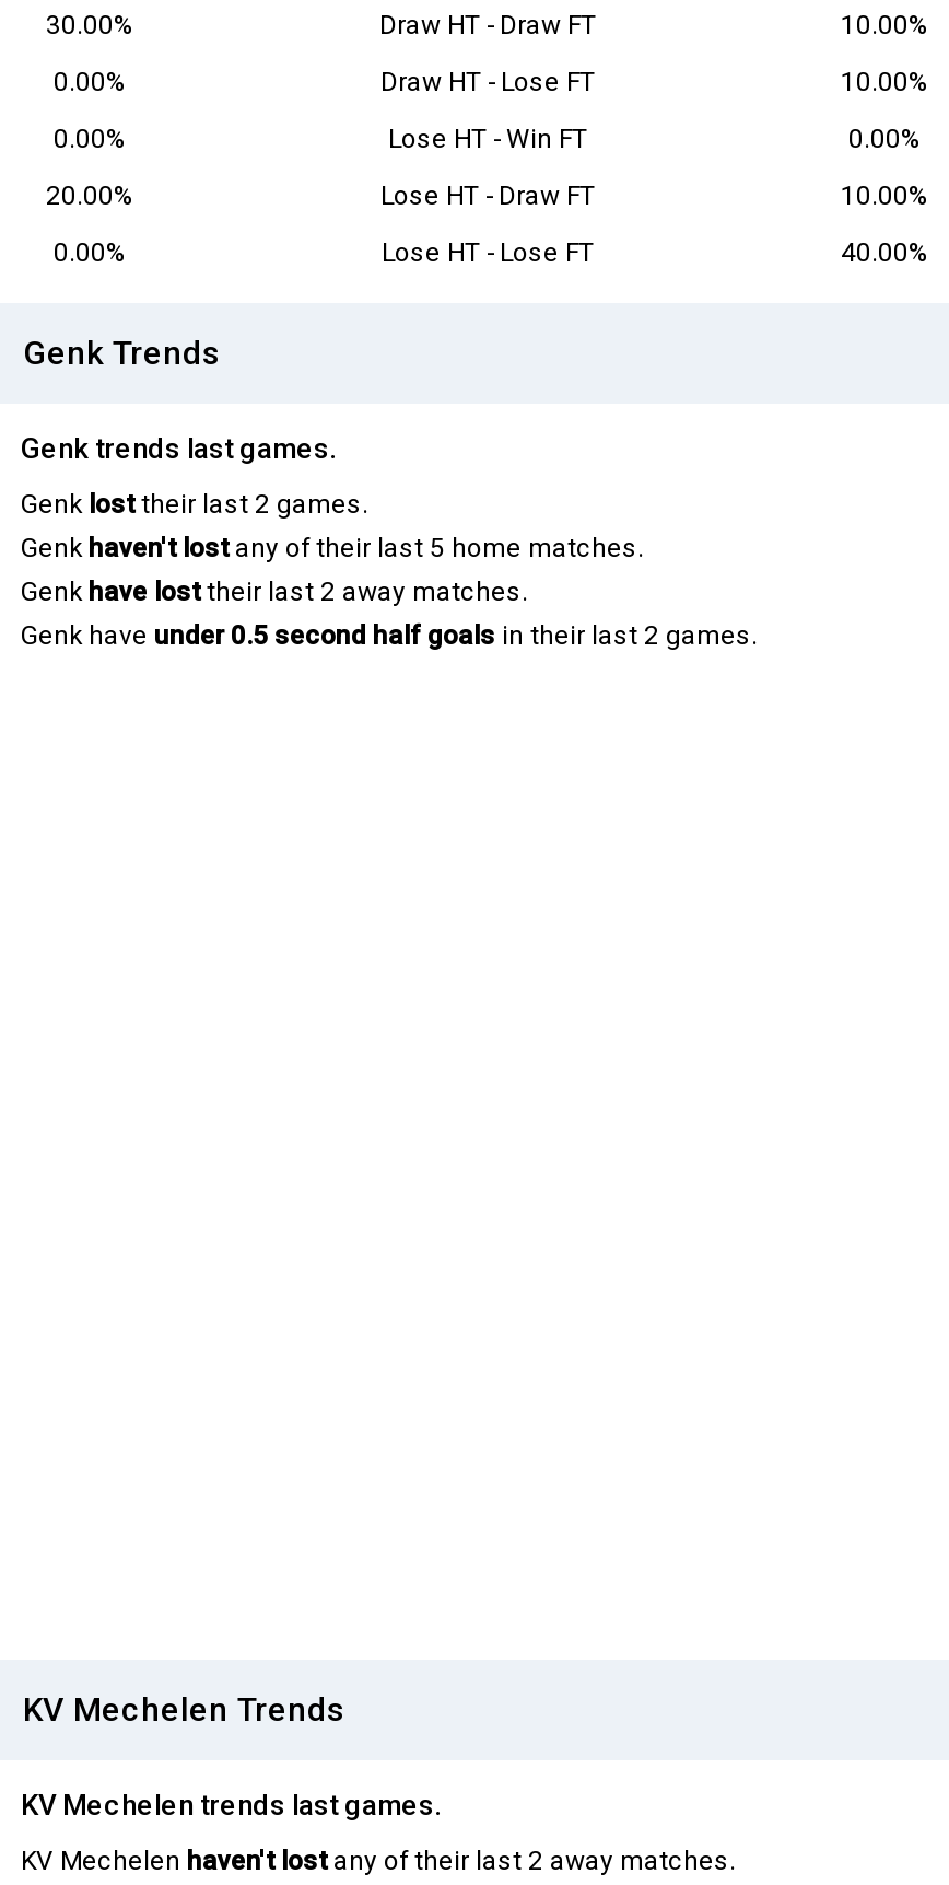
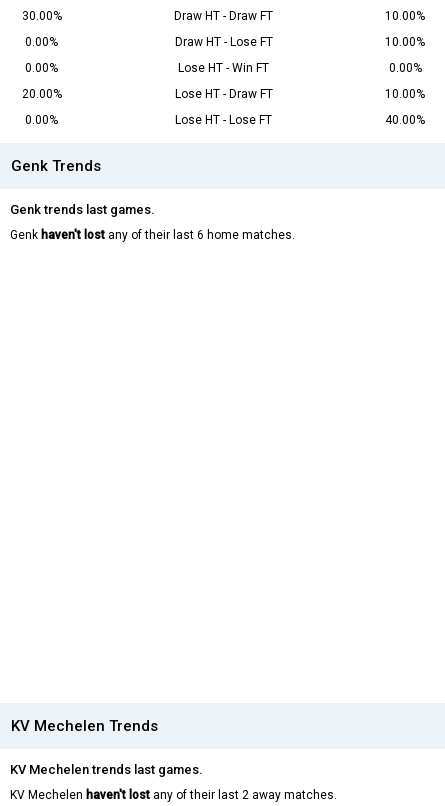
- Genk lost their last 2 games.
- Genk haven't lost any of their last 5 home matches.
- Genk have lost their last 2 away matches.
- Genk have under 0.5 second half goals in their last 2 games.
+ Genk haven't lost any of their last 6 home matches.
